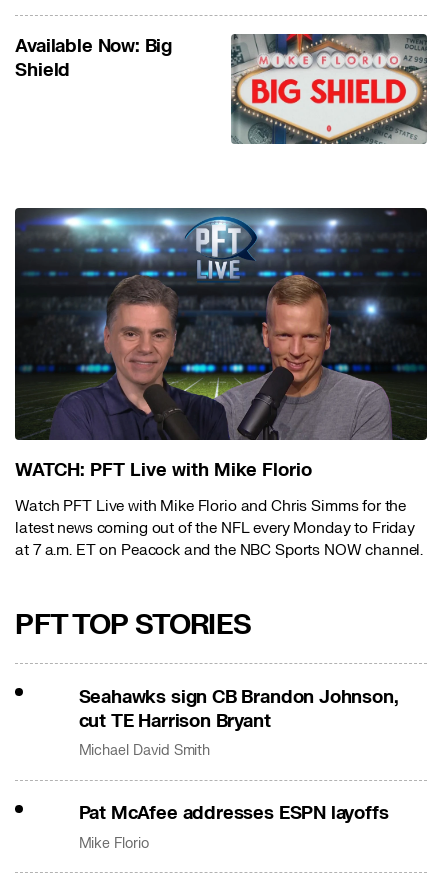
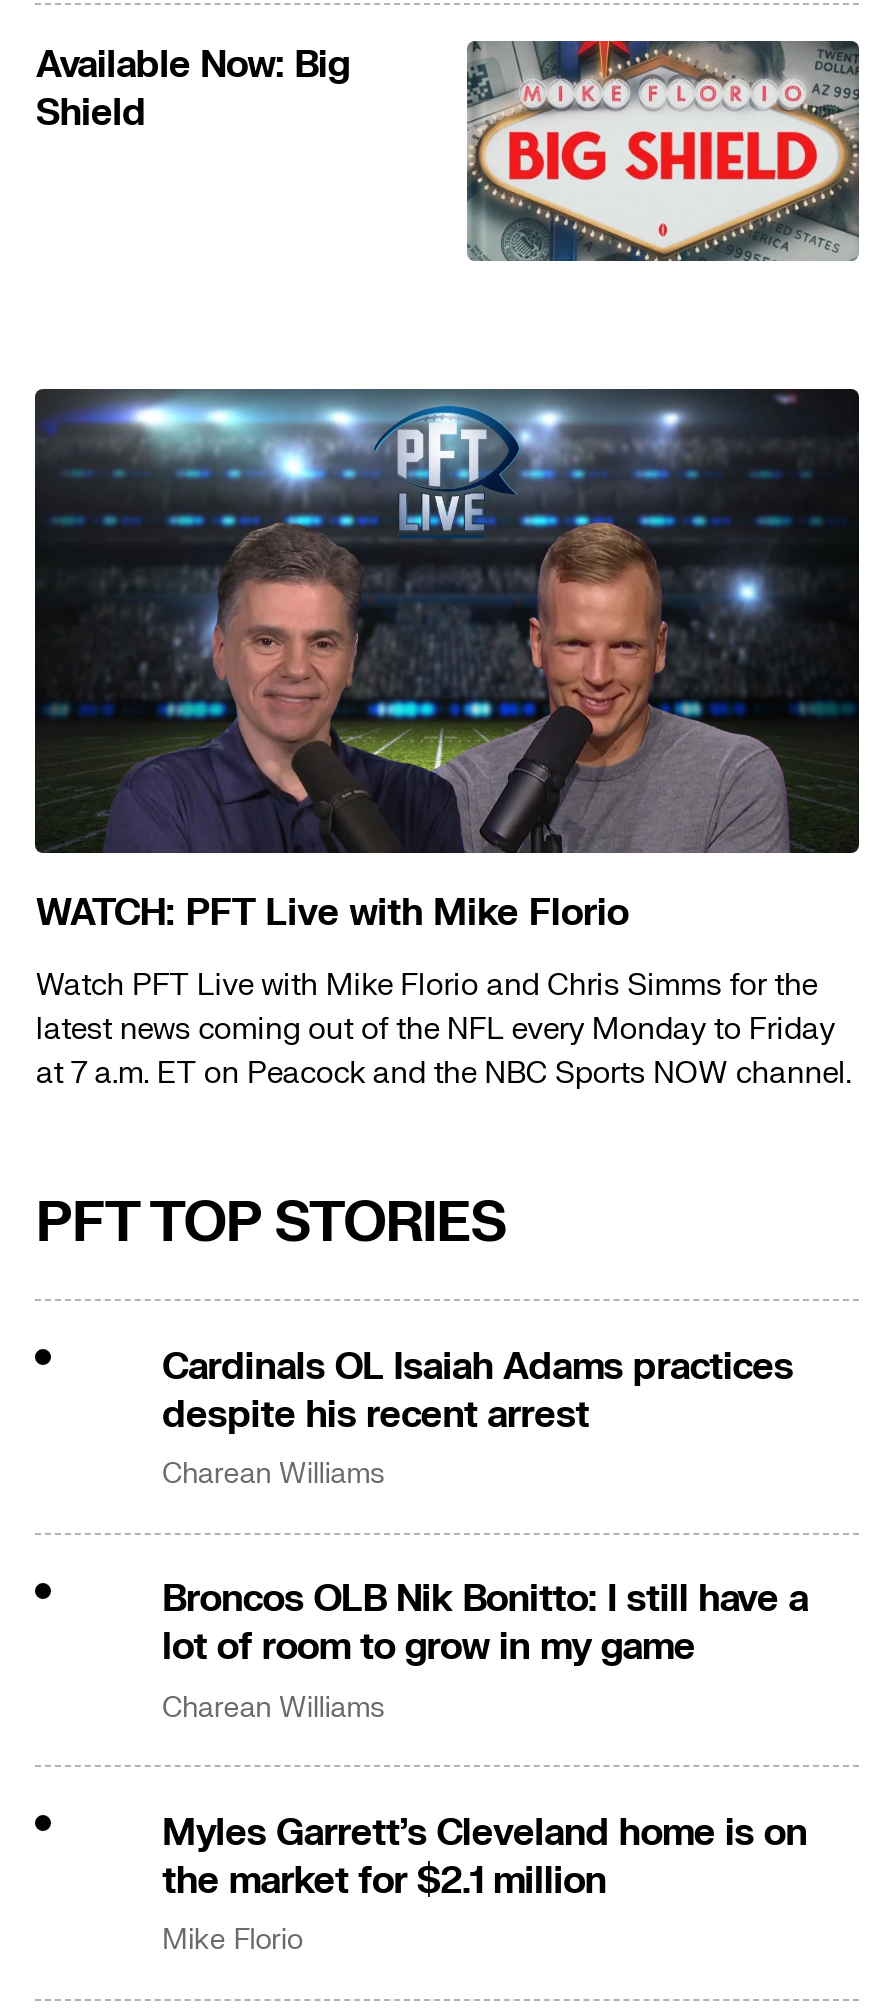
- Seahawks sign CB Brandon Johnson,
- cut TE Harrison Bryant
- Michael David Smith
- Pat McAfee addresses ESPN layoffs
+ Cardinals OL Isaiah Adams practices
+ despite his recent arrest
+ Charean Williams
+ Broncos OLB Nik Bonitto: I still have a
+ lot of room to grow in my game
+ Charean Williams
+ Myles Garrett’s Cleveland home is on
+ the market for $2.1 million
